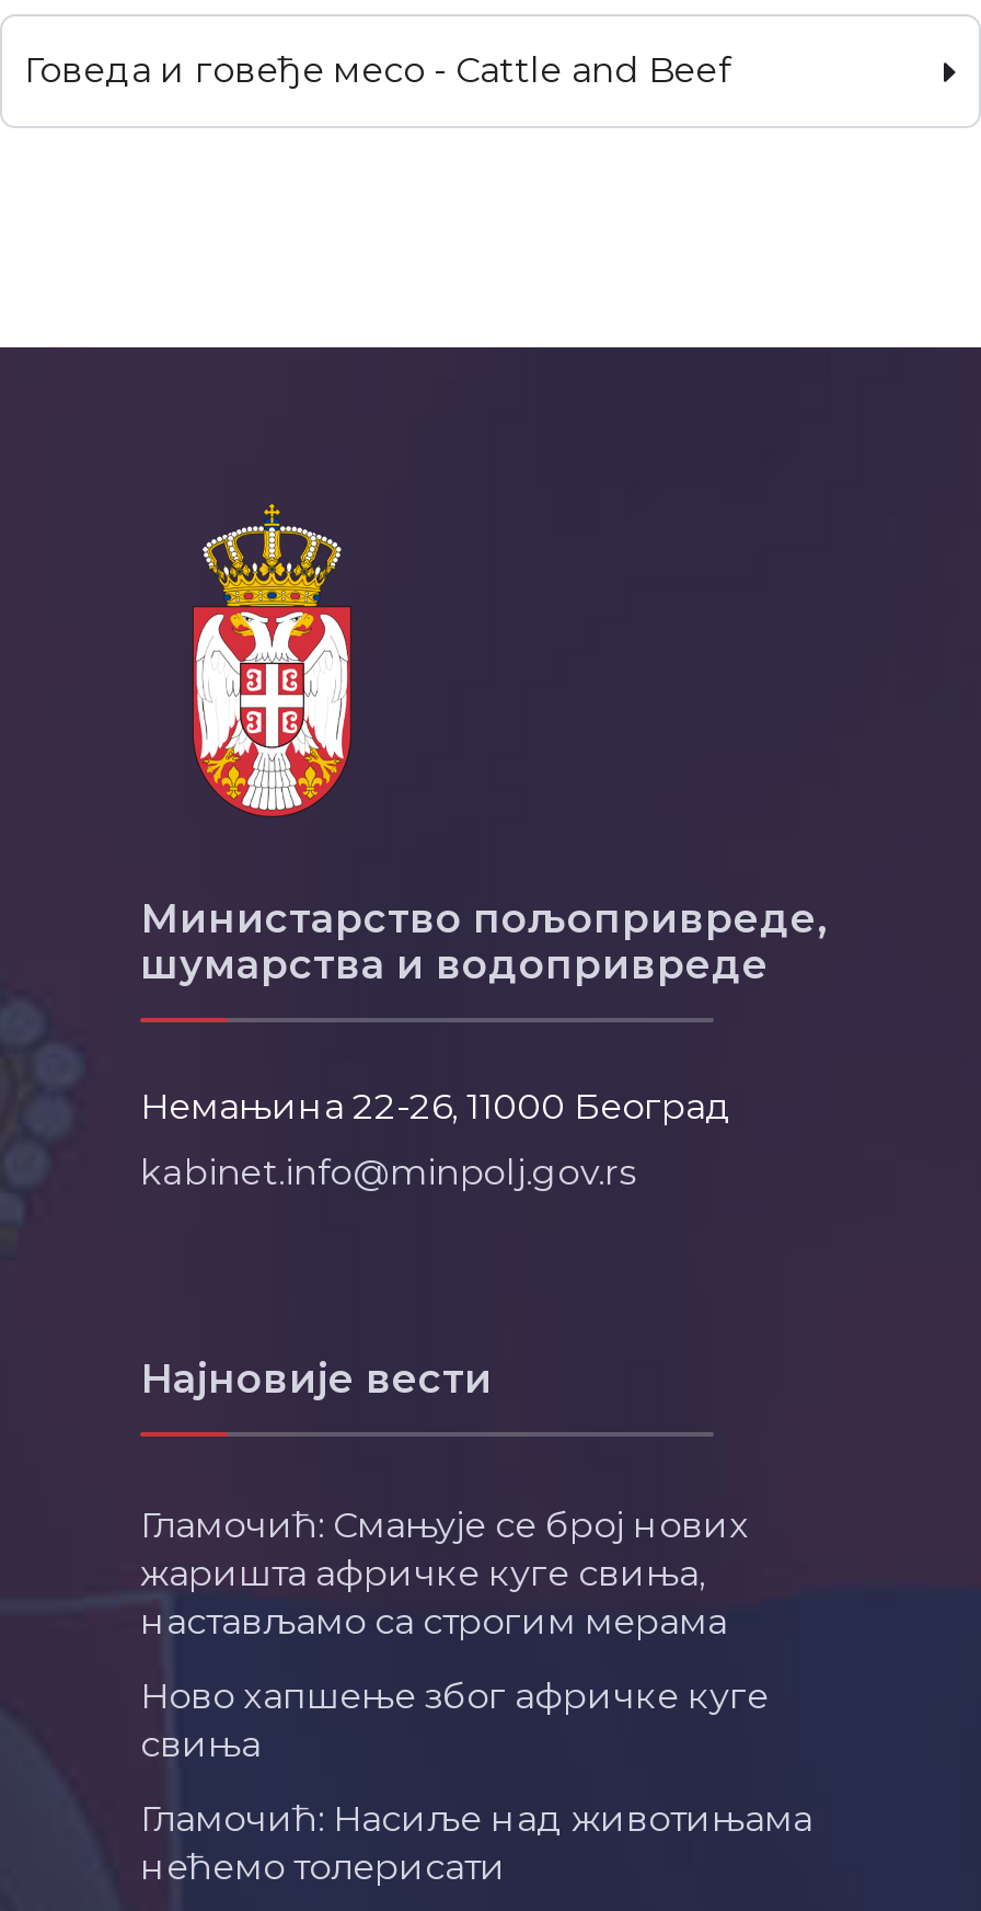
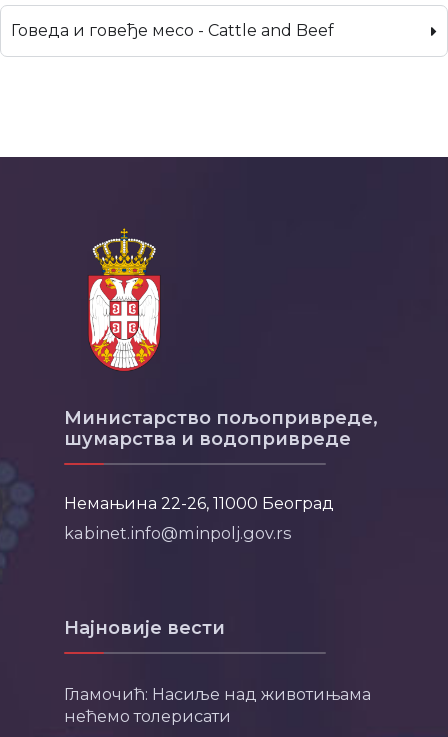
- Гламочић: Смањује се број нових
- жаришта афричке куге свиња,
- настављамо са строгим мерама
- Ново хапшење због афричке куге
- свиња
